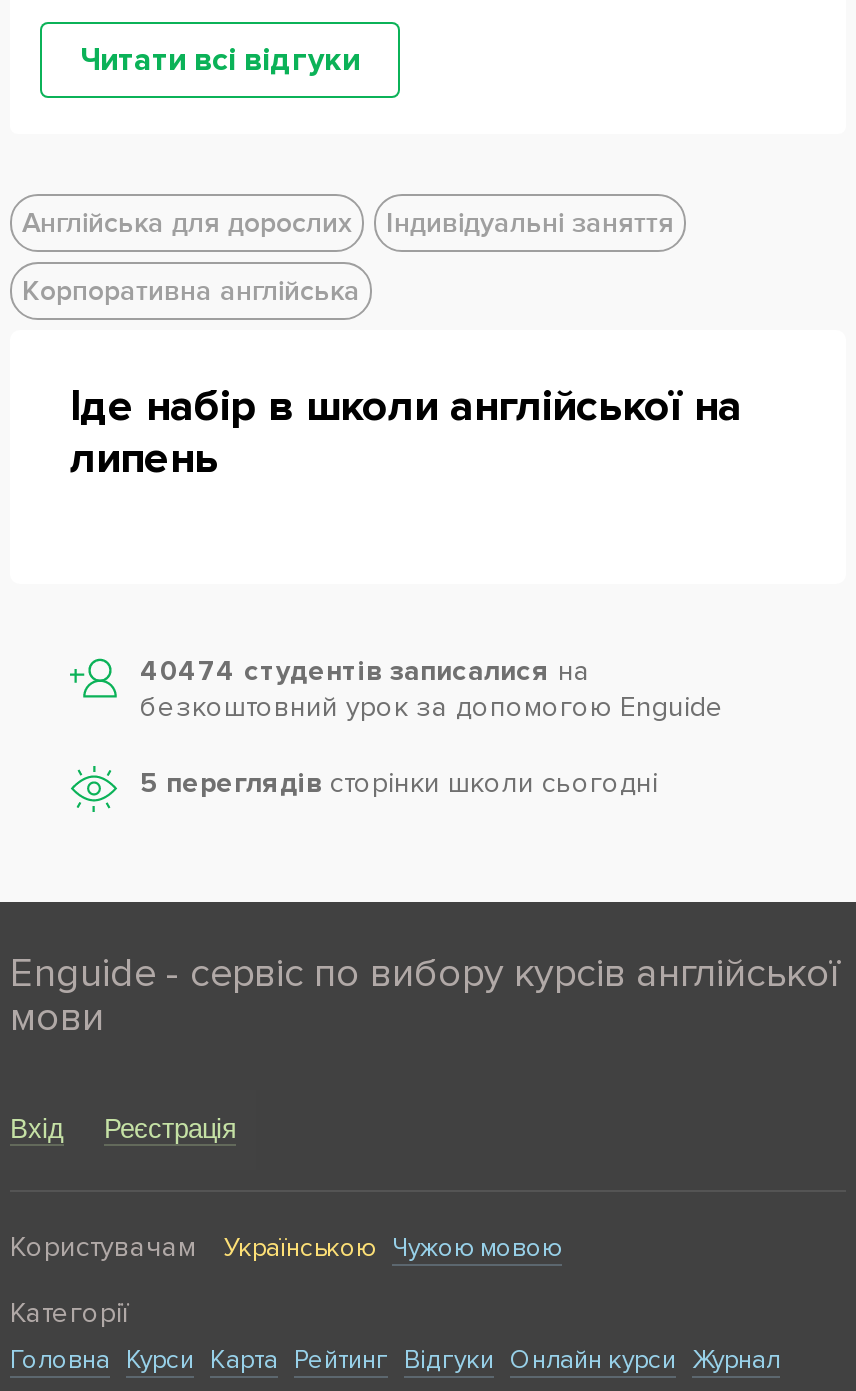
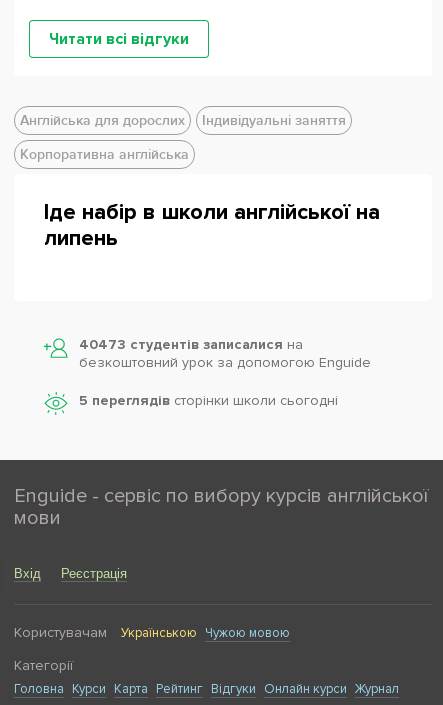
- 40474 студентів записалися на
+ 40473 студентів записалися на
